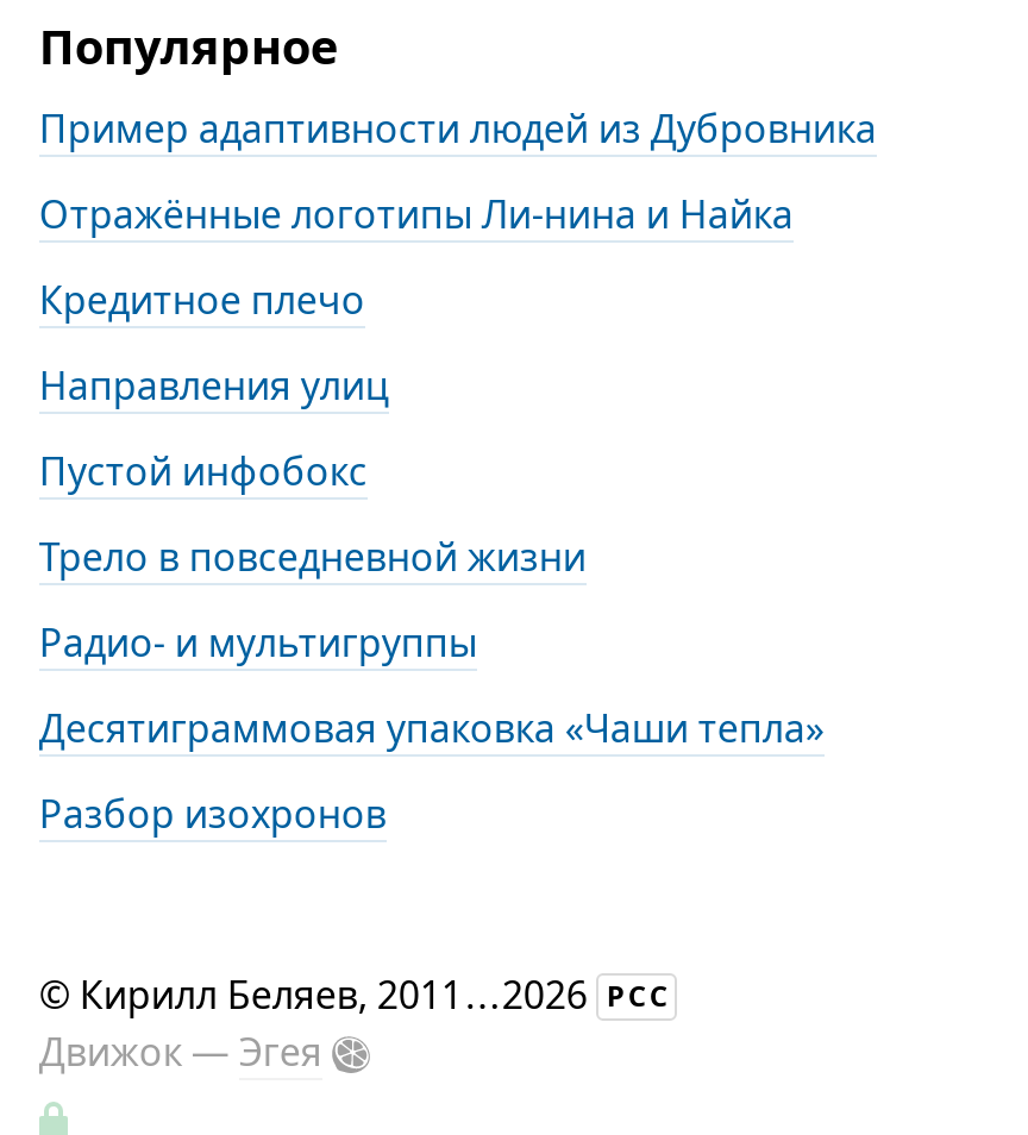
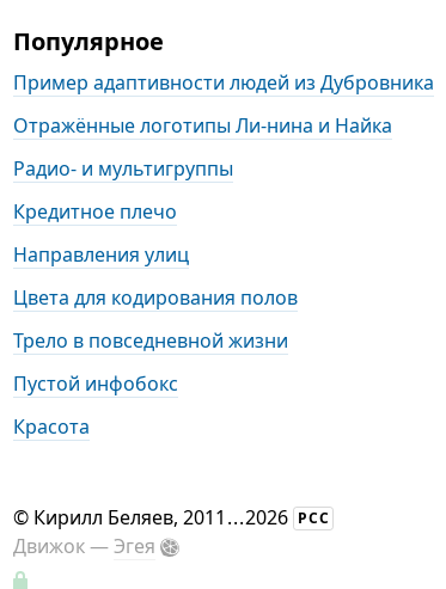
moved down: Кредитное плечо | Направления улиц

+ Цвета для кодирования полов

moved down: Пустой инфобокс

moved down: Трело в повседневной жизни

moved up: Радио- и мультигруппы

- Десятиграммовая упаковка «Чаши тепла»
- Разбор изохронов
+ Красота
